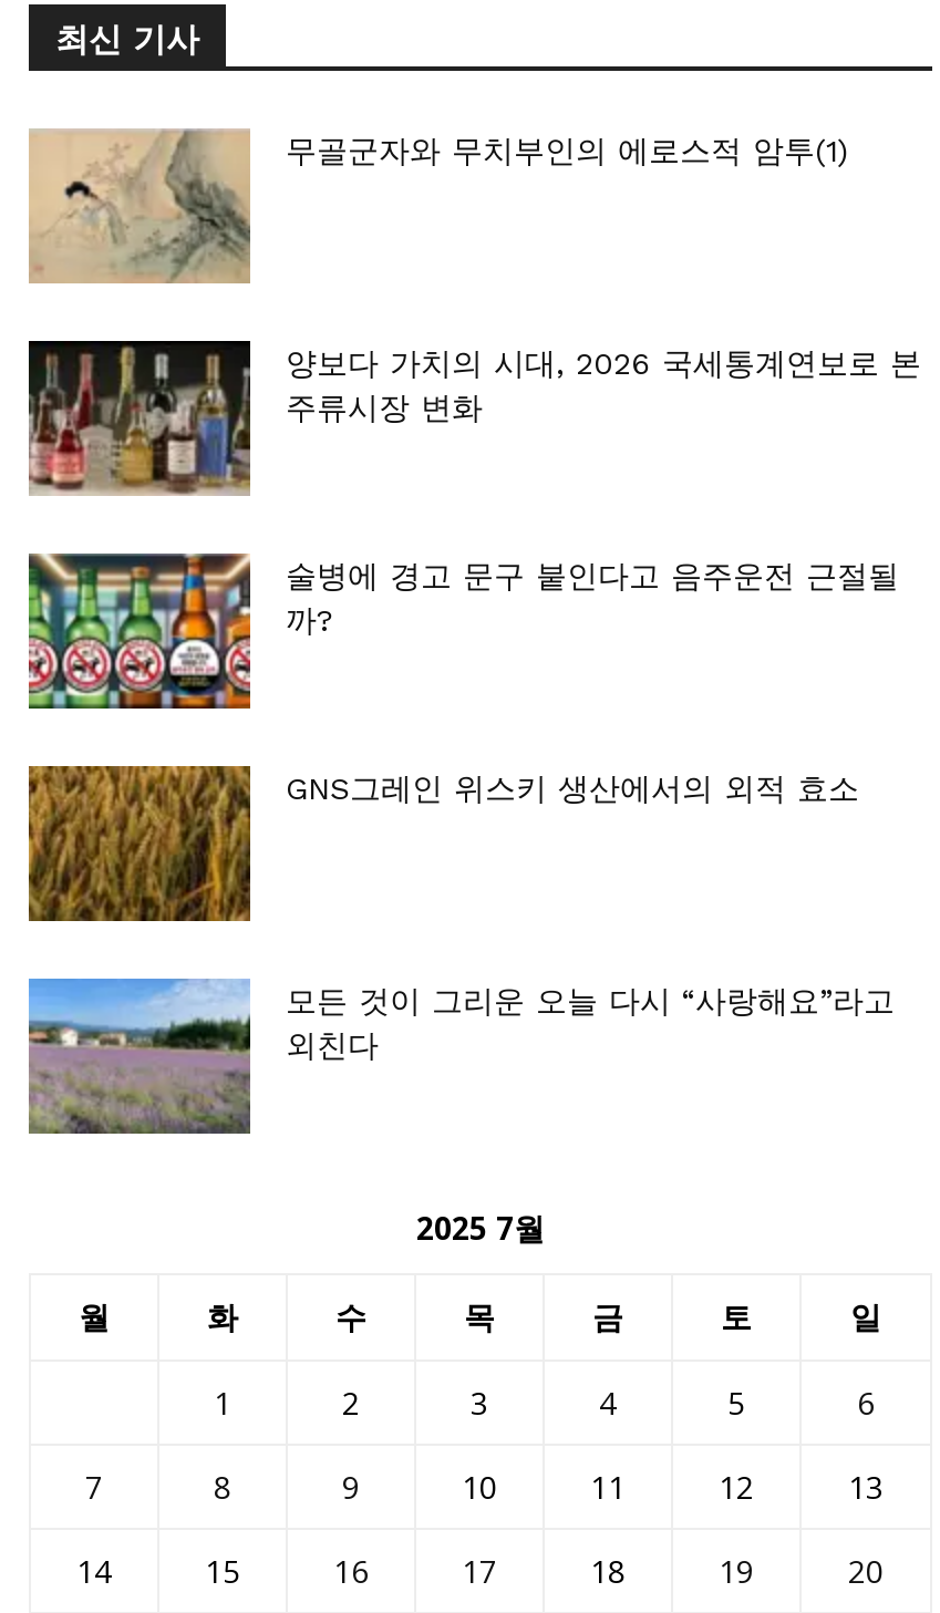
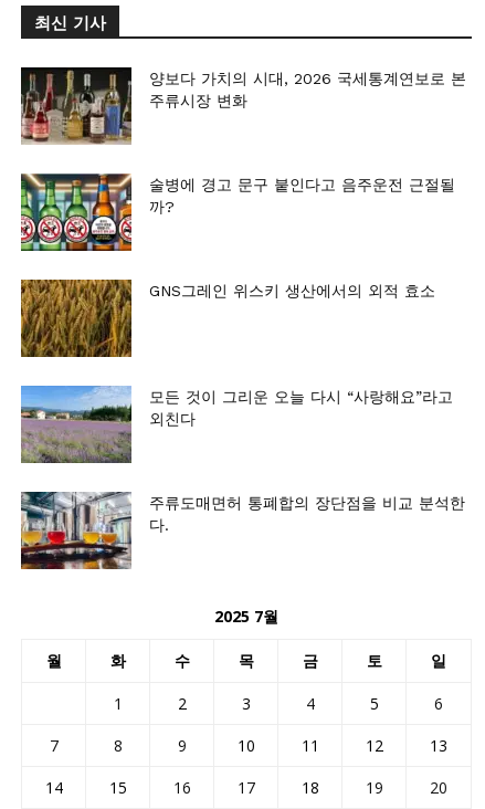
- [image]
- 무골군자와 무치부인의 에로스적 암투(1)

moved up: [image] | 양보다 가치의 시대, 2026 국세통계연보로 본 | 주류시장 변화 | 술병에 경고 문구 붙인다고 음주운전 근절될 | 까? | 모든 것이 그리운 오늘 다시 “사랑해요”라고 | 외친다

+ [image]
+ 주류도매면허 통폐합의 장단점을 비교 분석한
+ 다.
